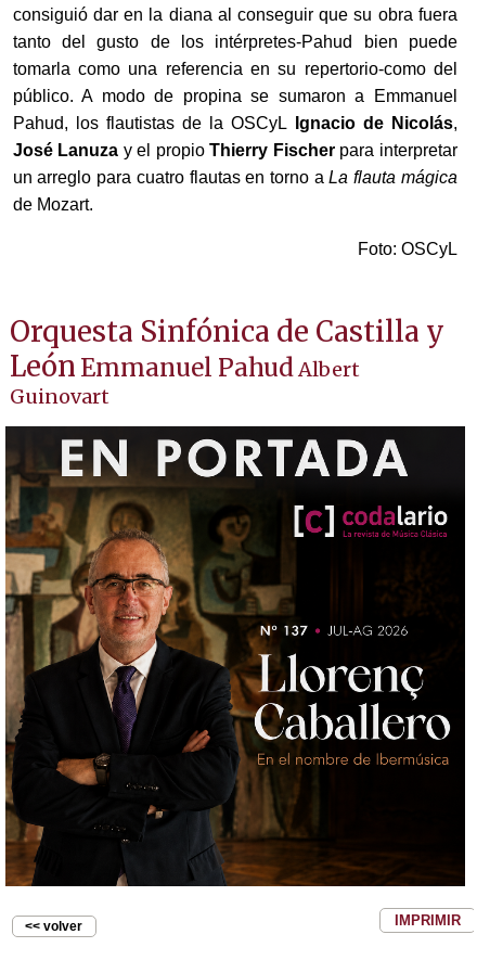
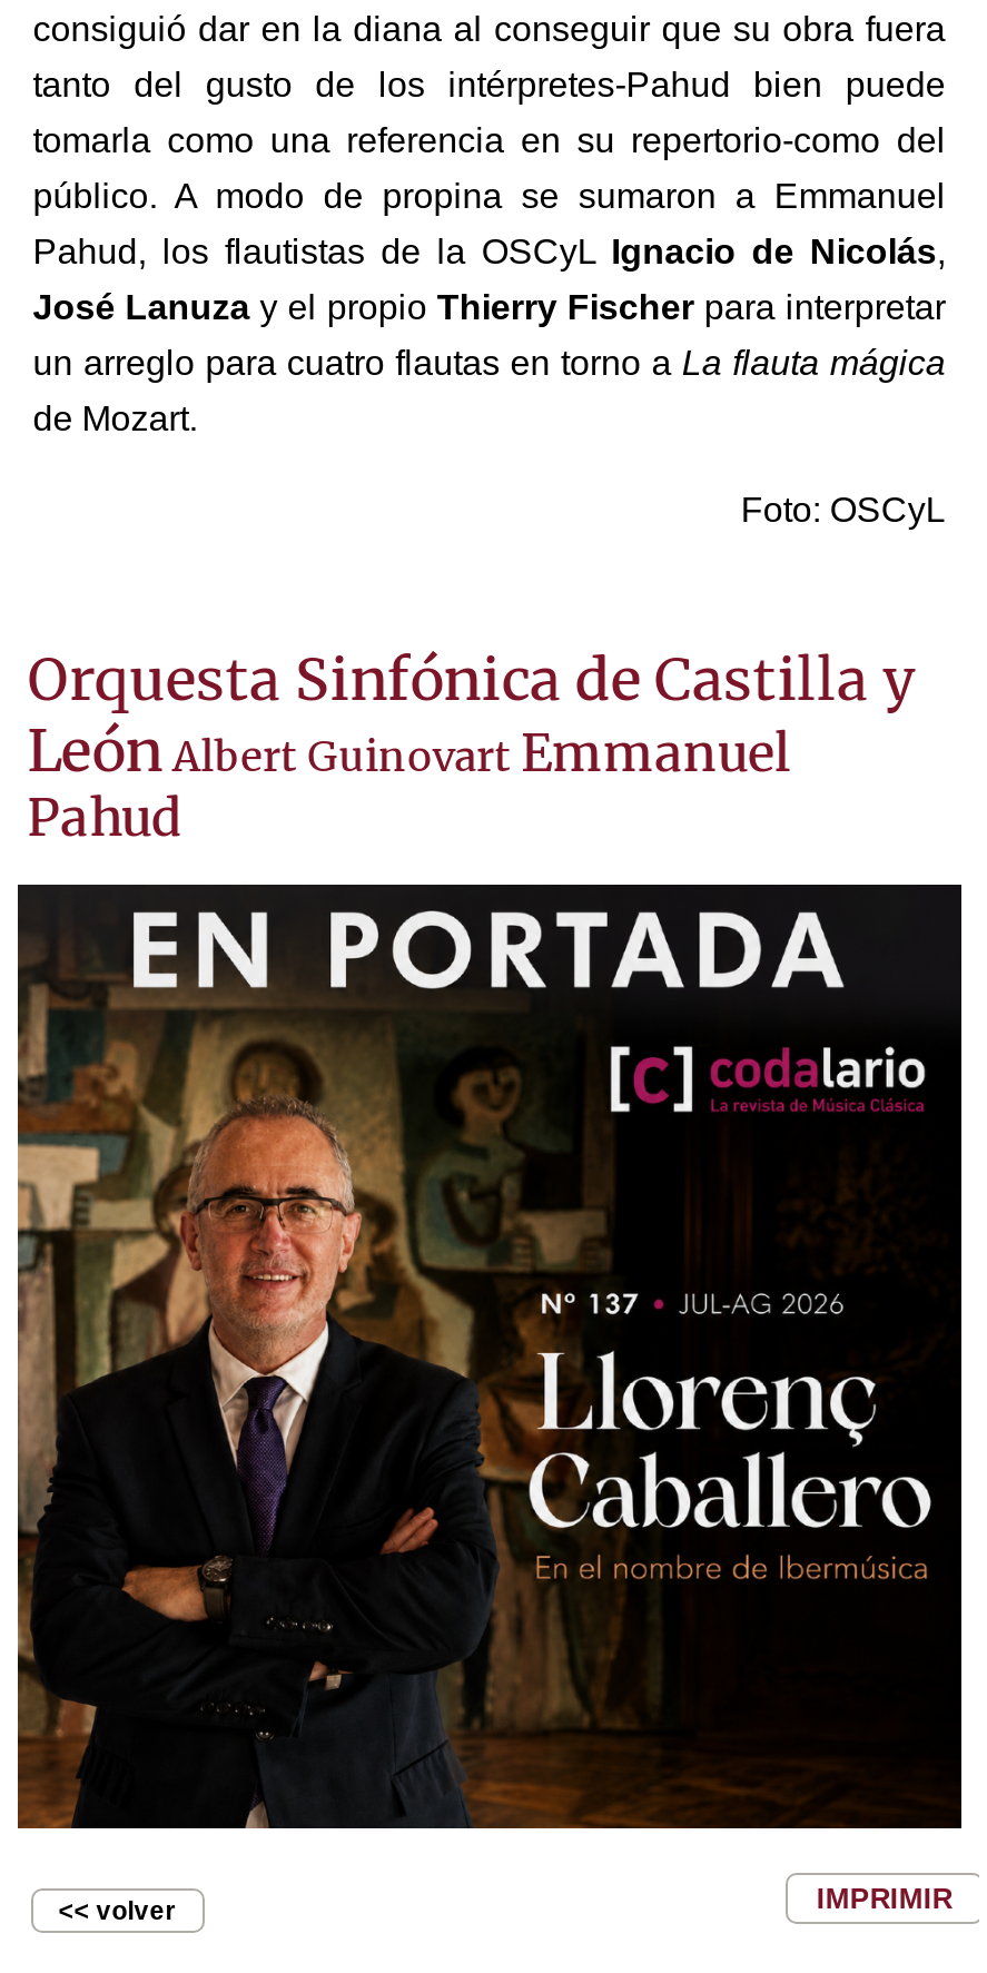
- León Emmanuel Pahud Albert
- Guinovart
+ León Albert Guinovart Emmanuel
+ Pahud
